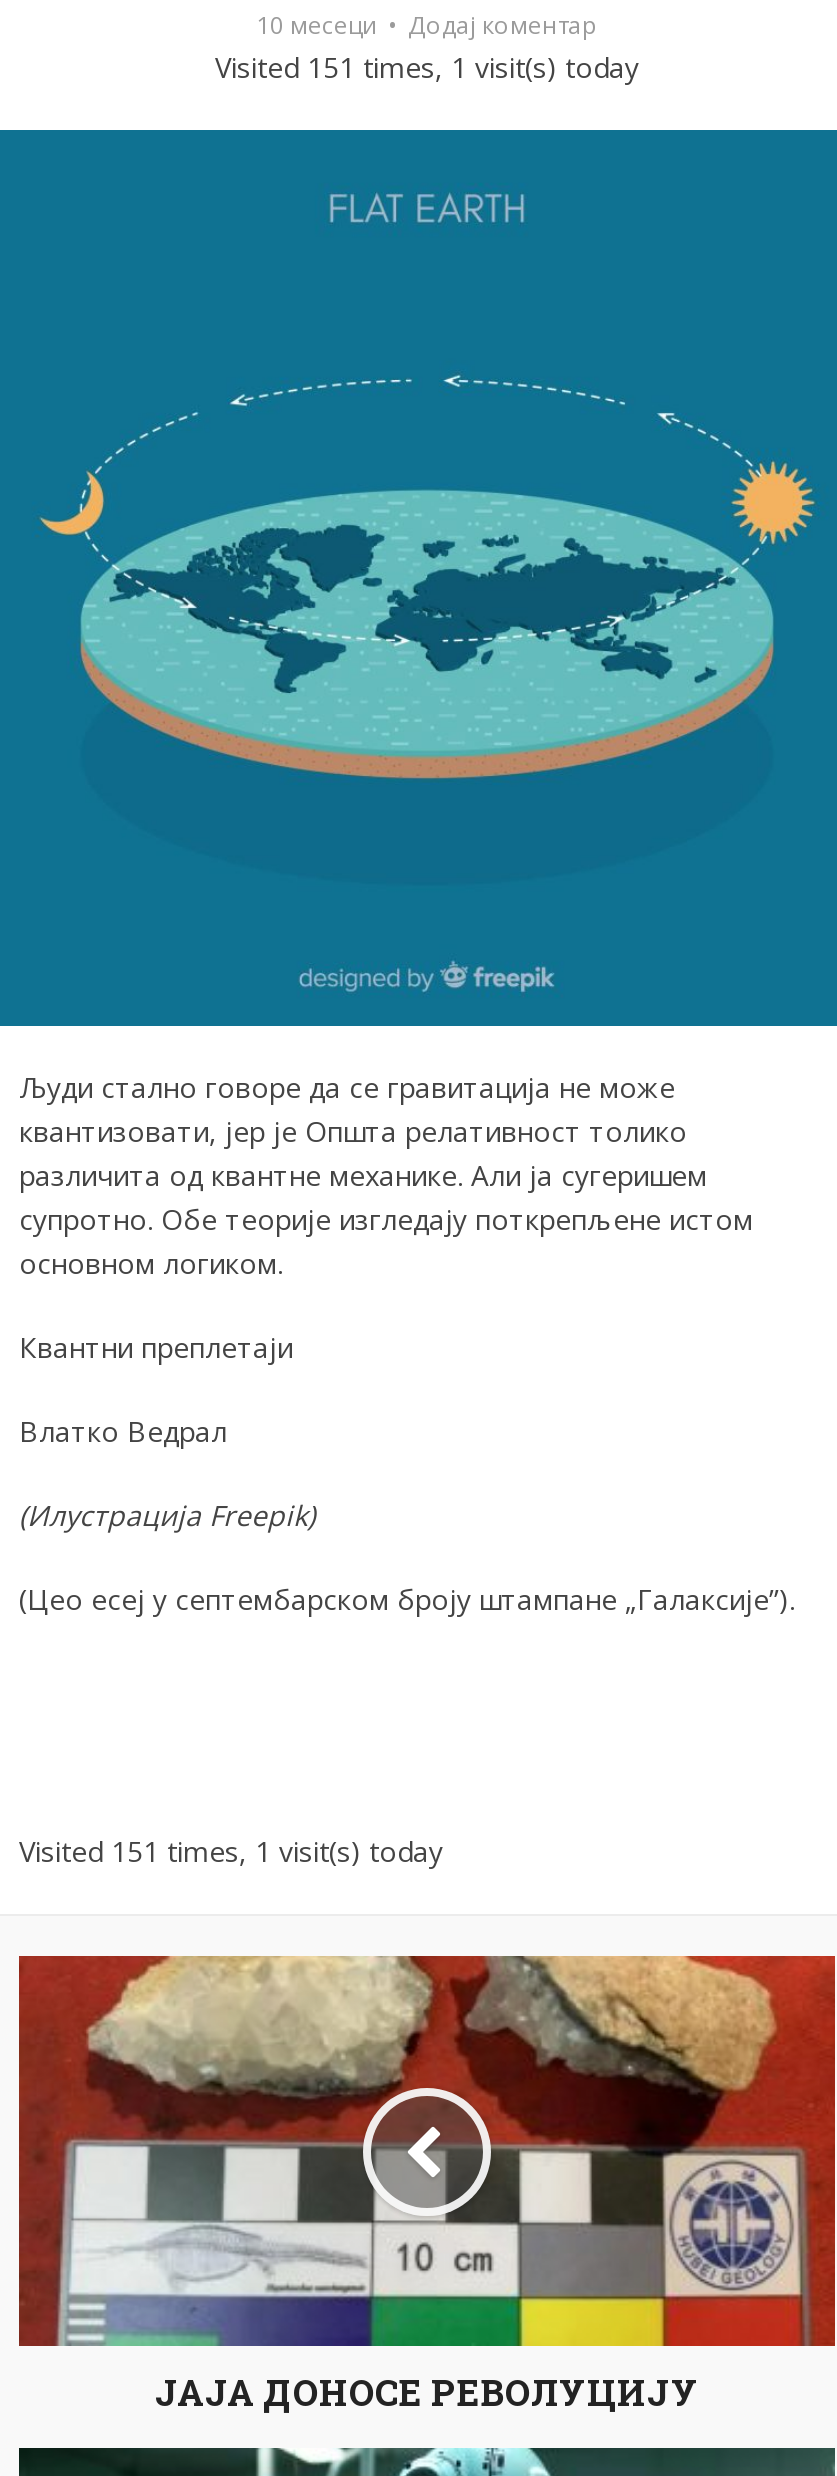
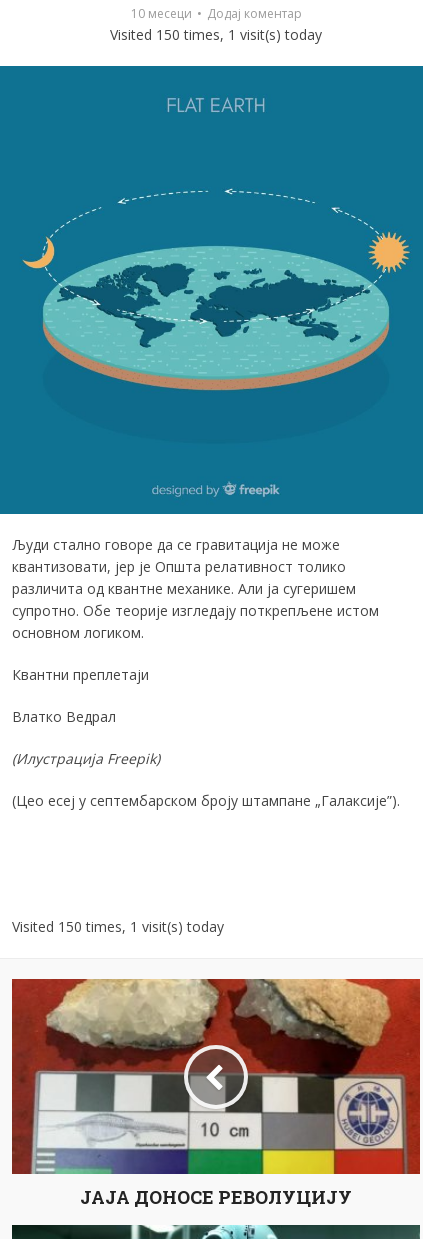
- Visited 151 times, 1 visit(s) today
+ Visited 150 times, 1 visit(s) today

- Visited 151 times, 1 visit(s) today
+ Visited 150 times, 1 visit(s) today
